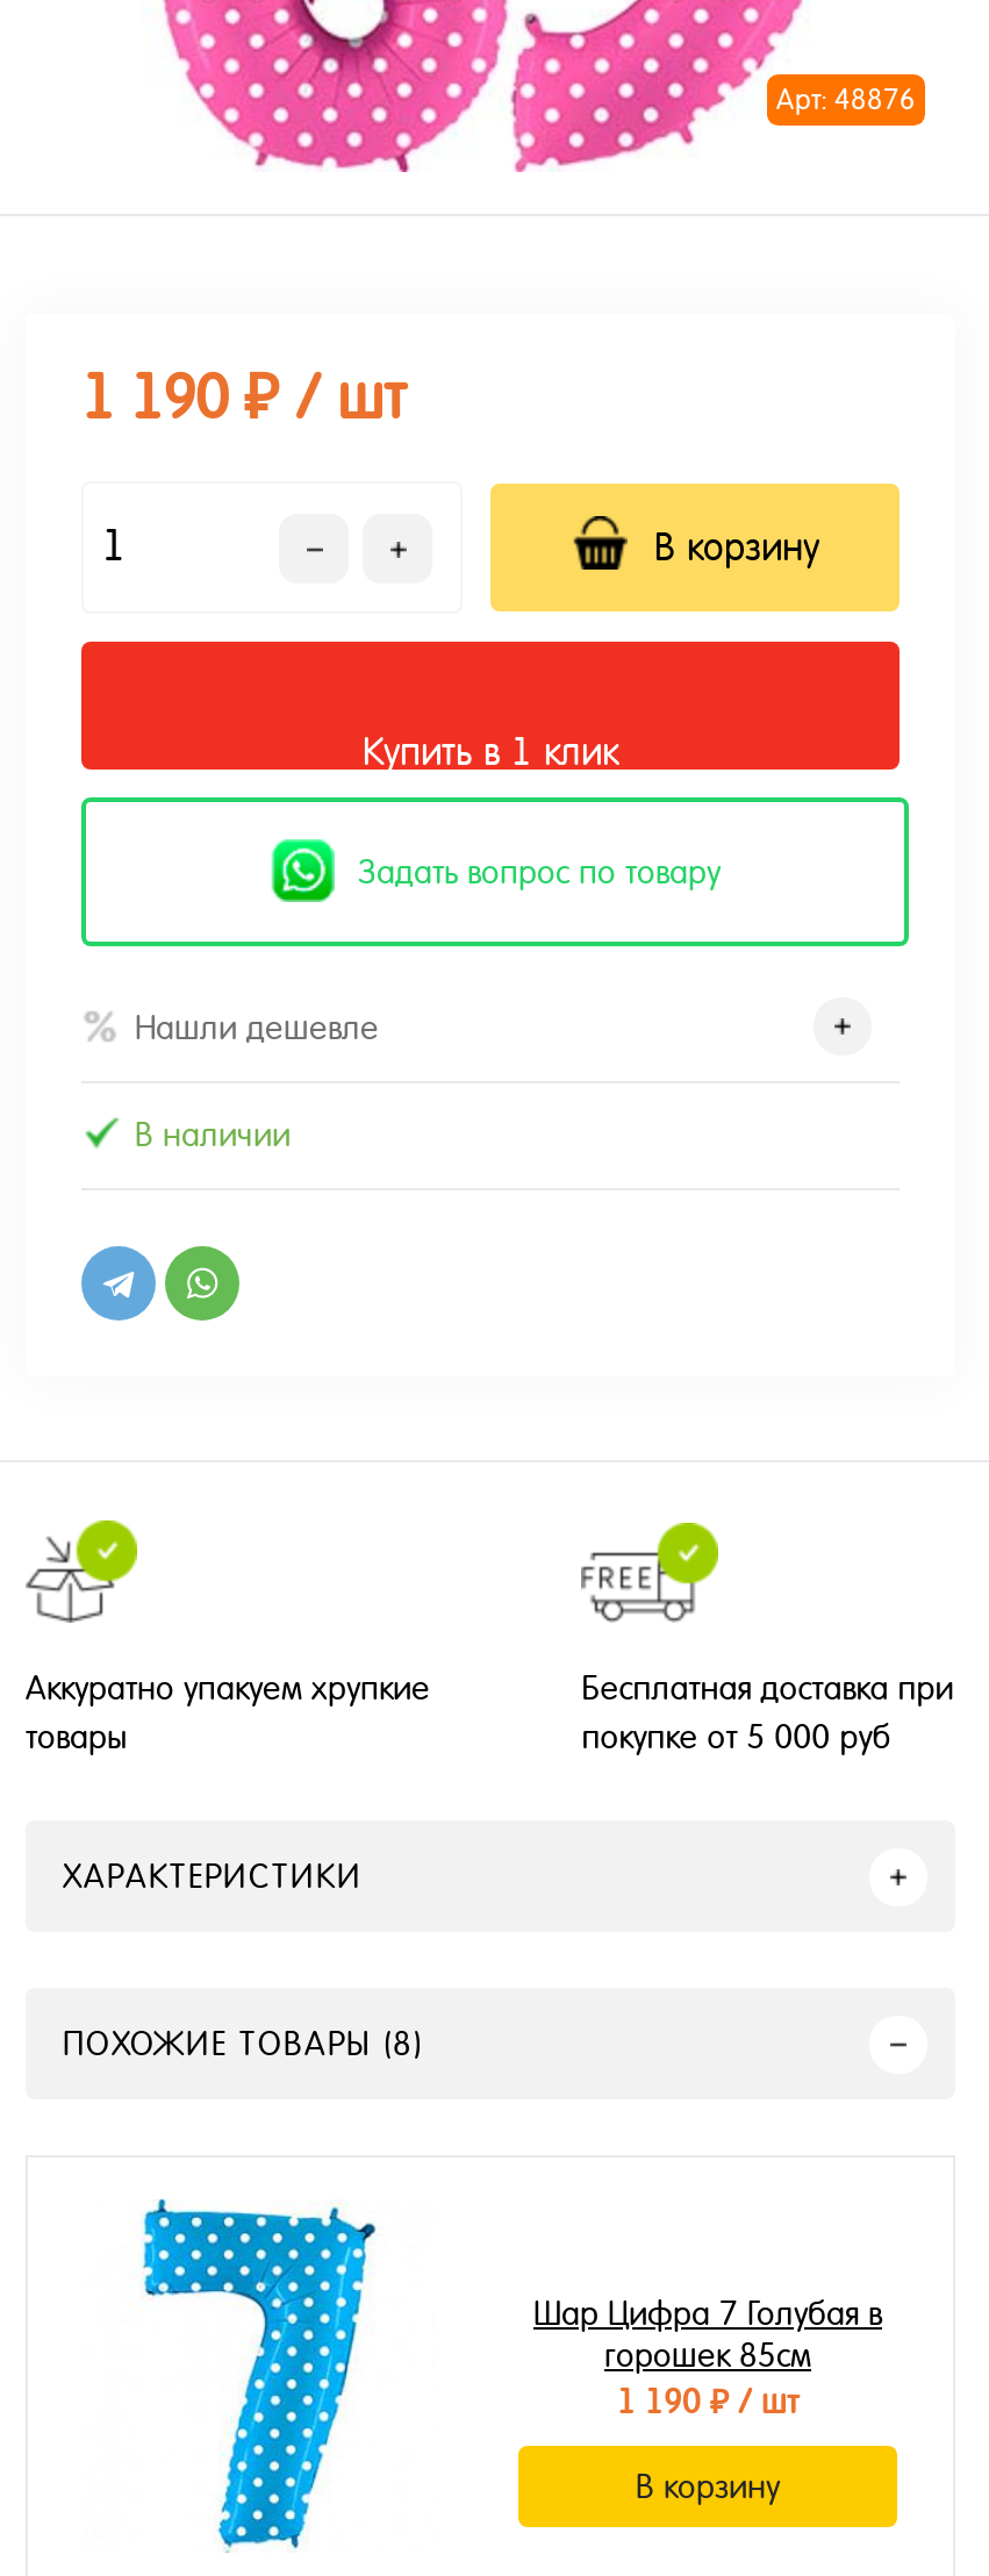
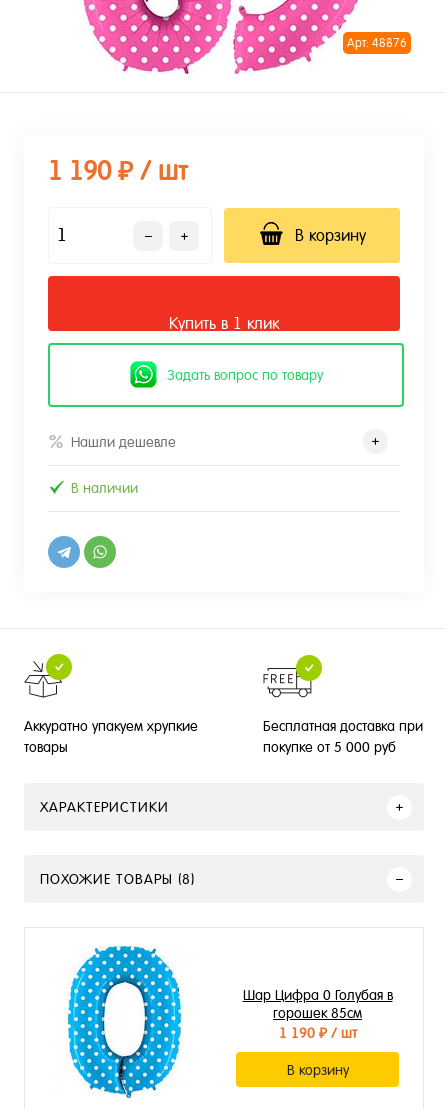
- [image]
+ [image]

- Шар Цифра 7 Голубая в
+ Шар Цифра 0 Голубая в
